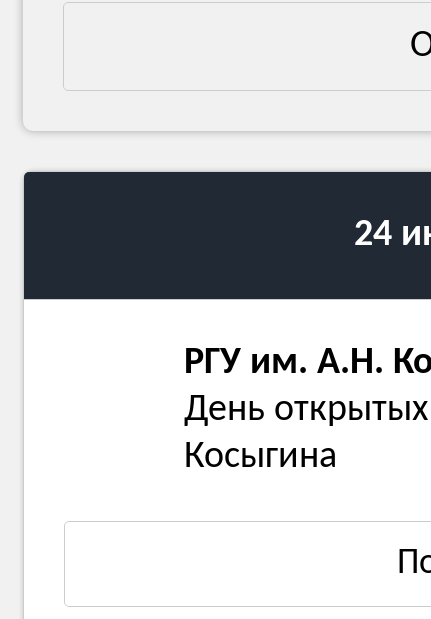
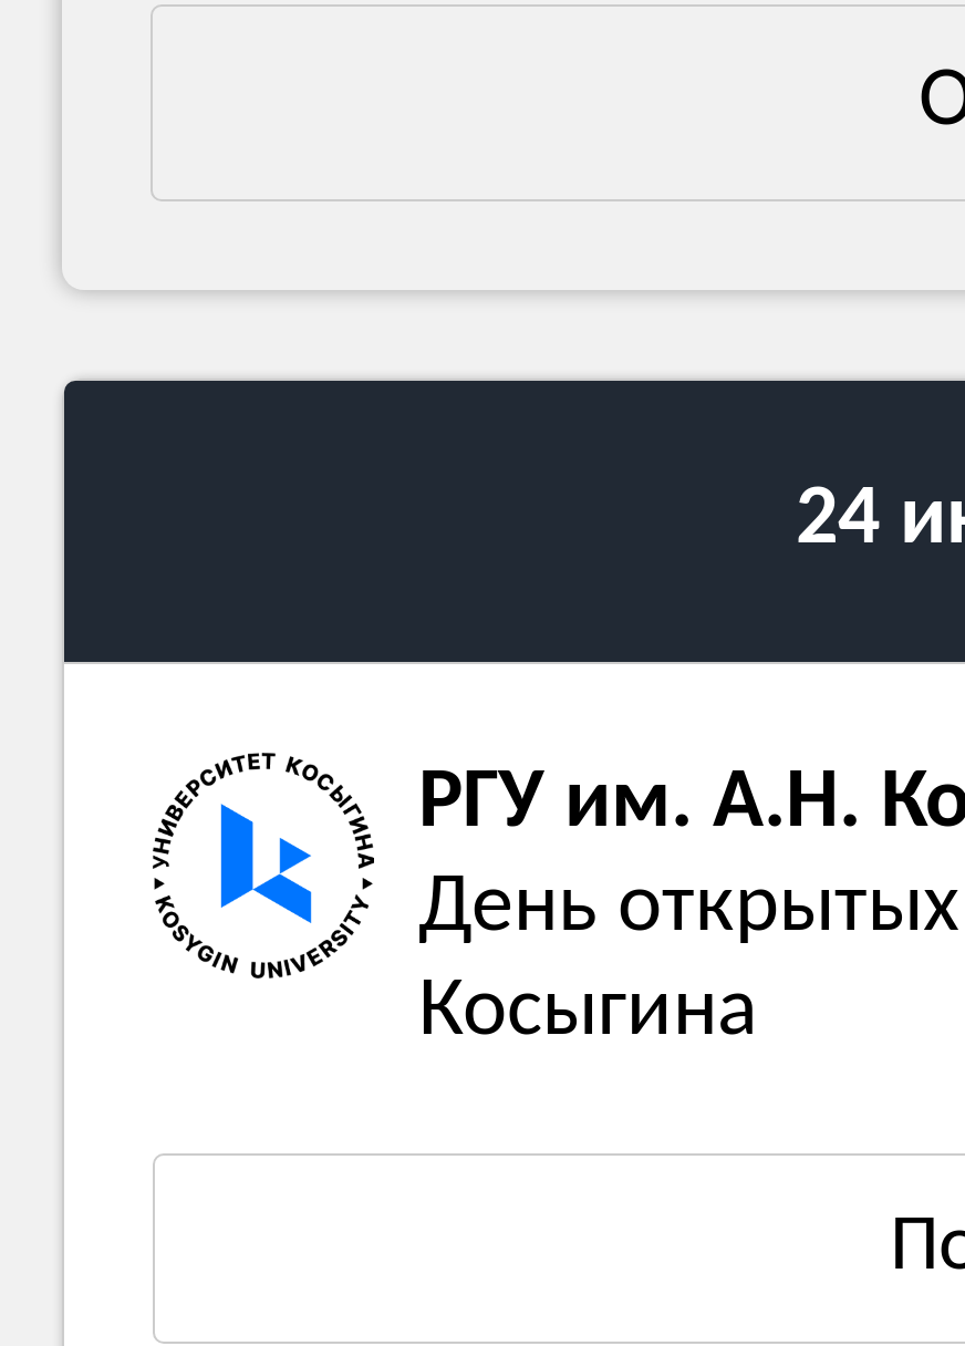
+ [image]
